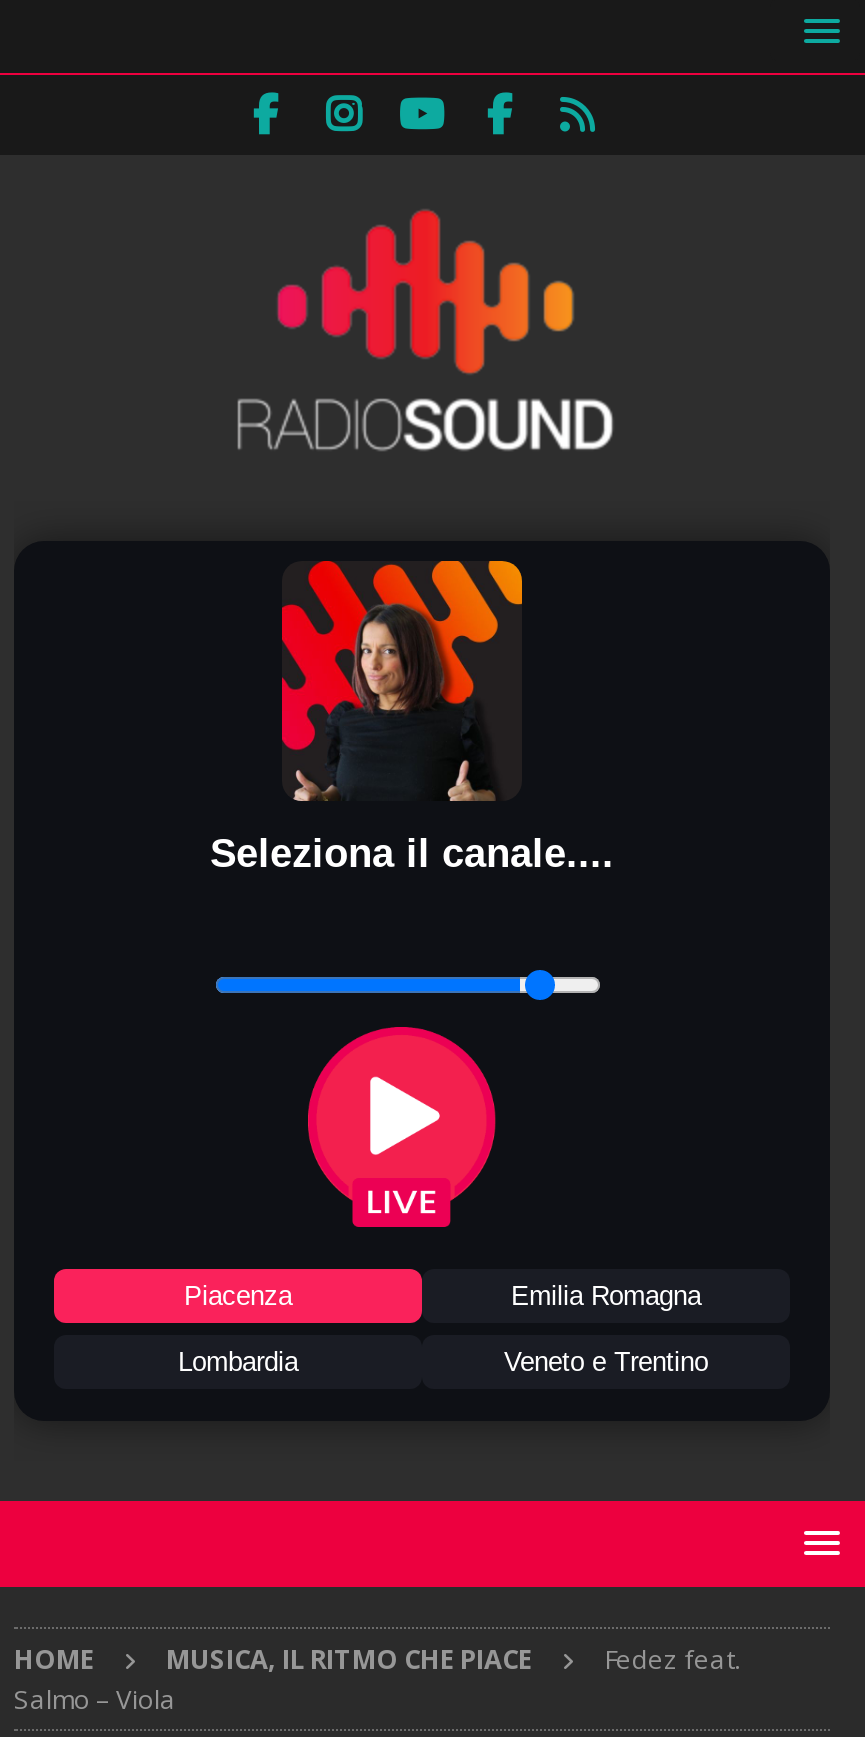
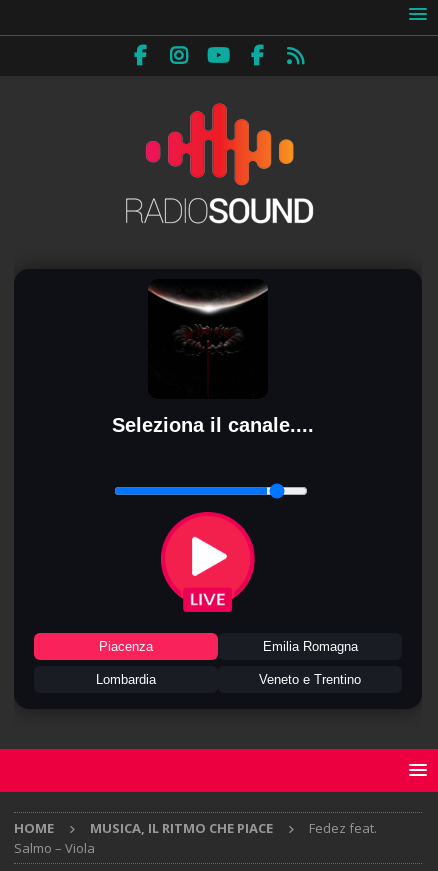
- [image]
+ [image]
